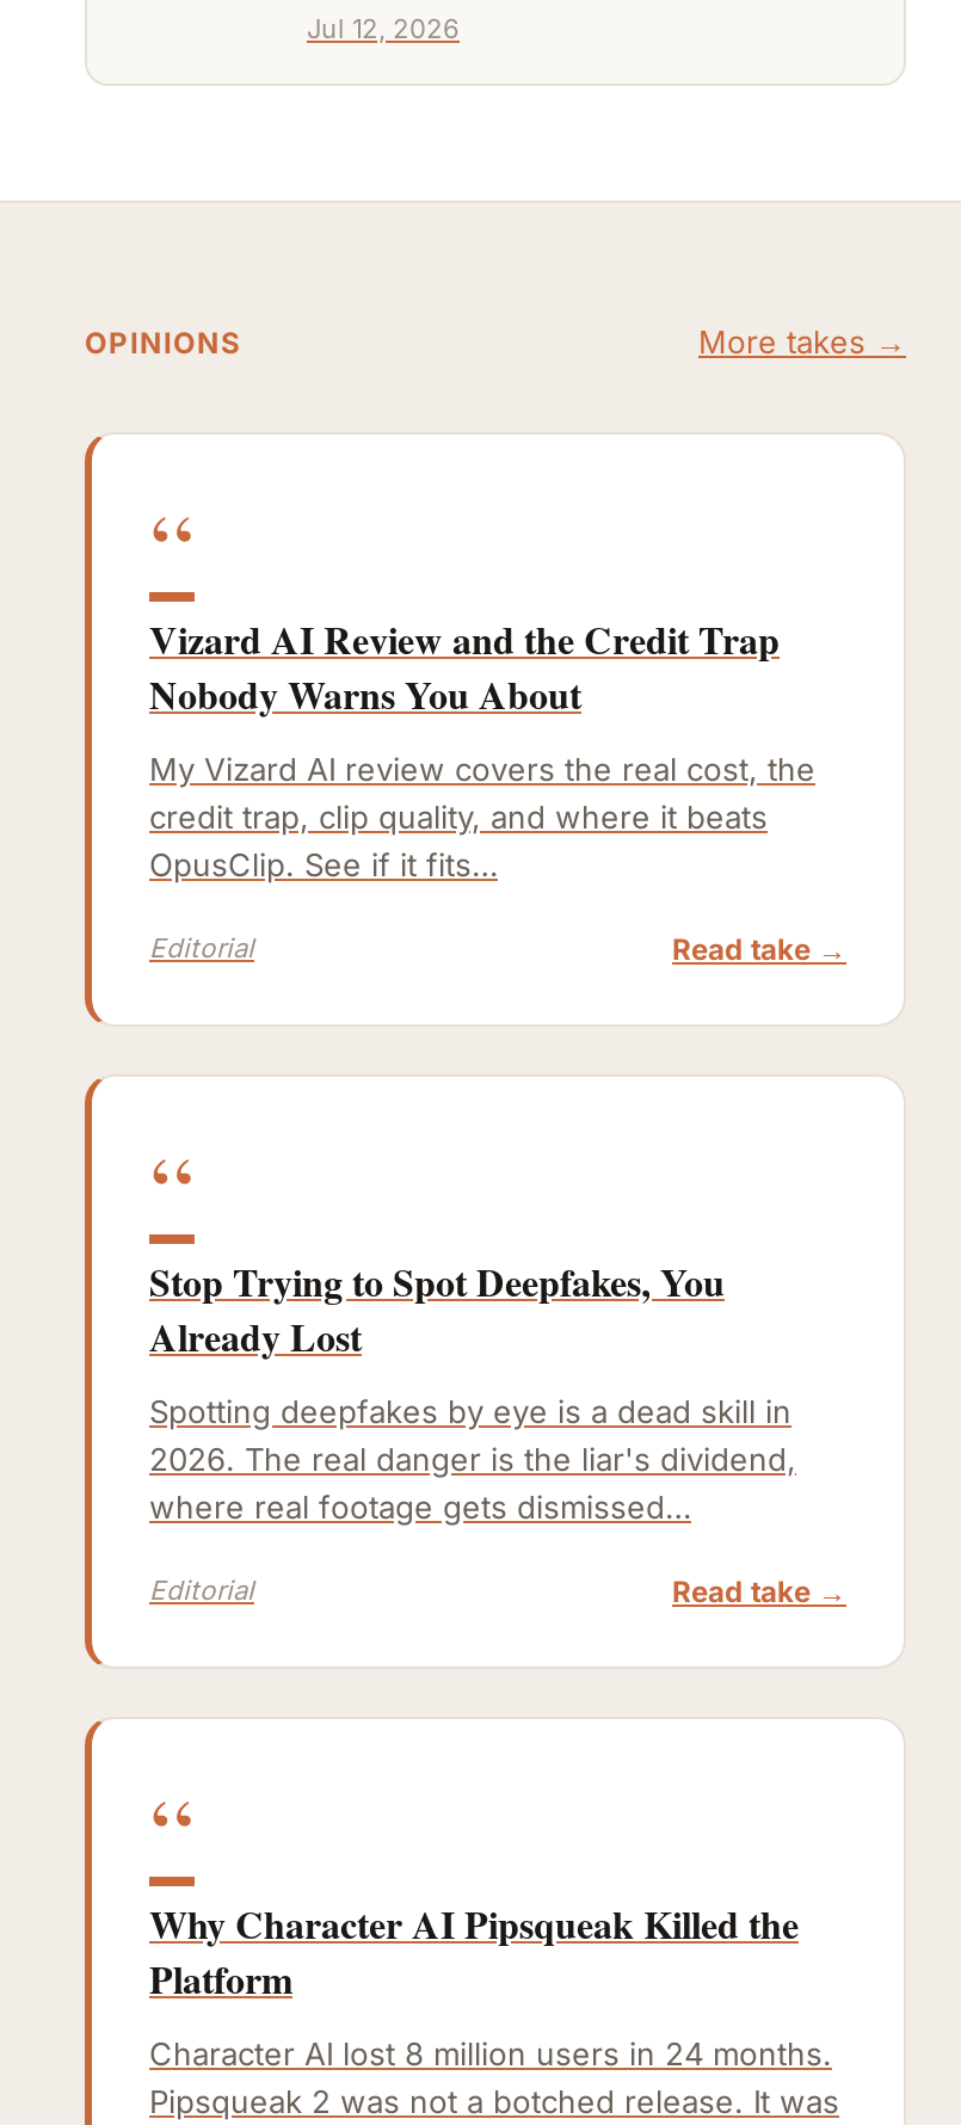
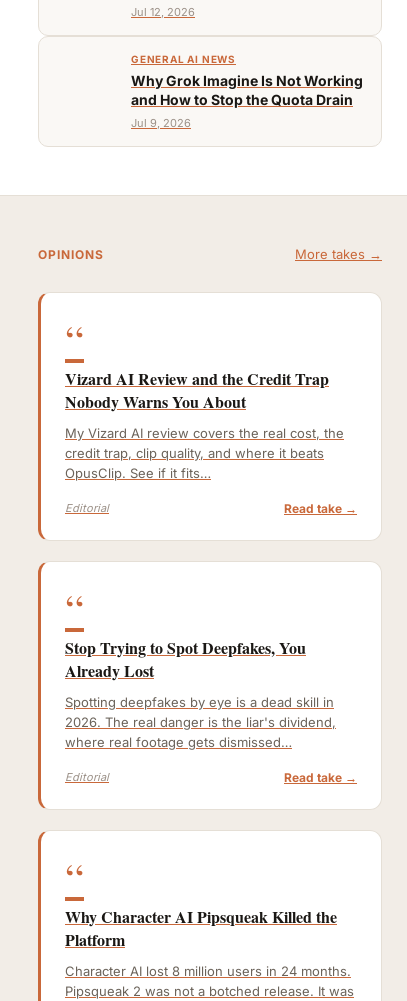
+ GENERAL AI NEWS
+ Why Grok Imagine Is Not Working
+ and How to Stop the Quota Drain
+ Jul 9, 2026
